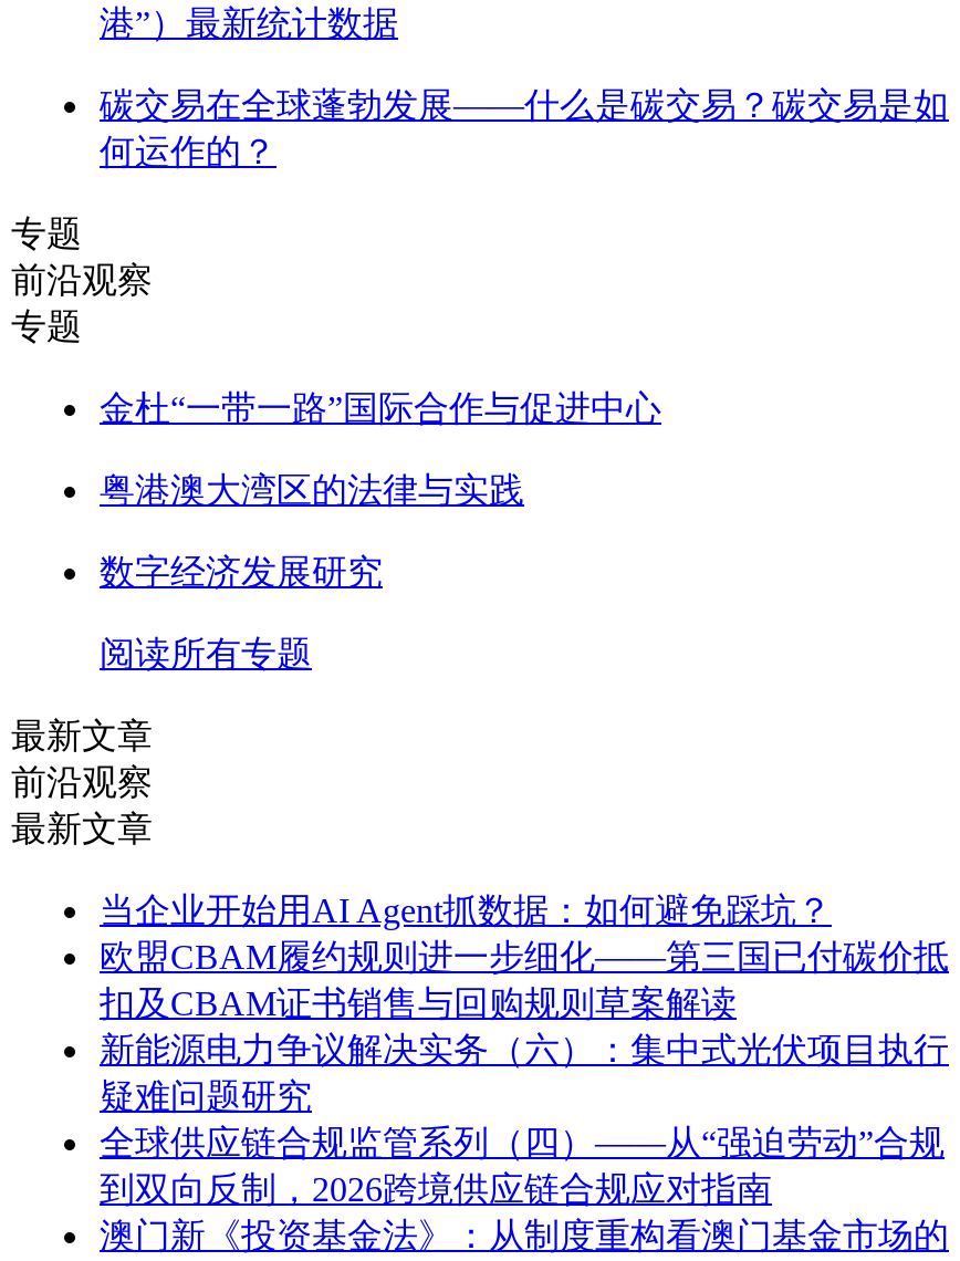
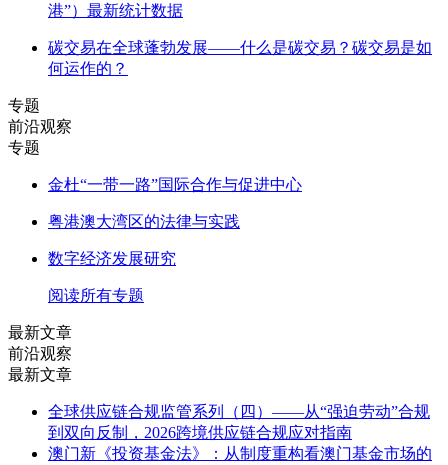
- 当企业开始用AI Agent抓数据：如何避免踩坑？
- 欧盟CBAM履约规则进一步细化——第三国已付碳价抵
- 扣及CBAM证书销售与回购规则草案解读
- 新能源电力争议解决实务（六）：集中式光伏项目执行
- 疑难问题研究
